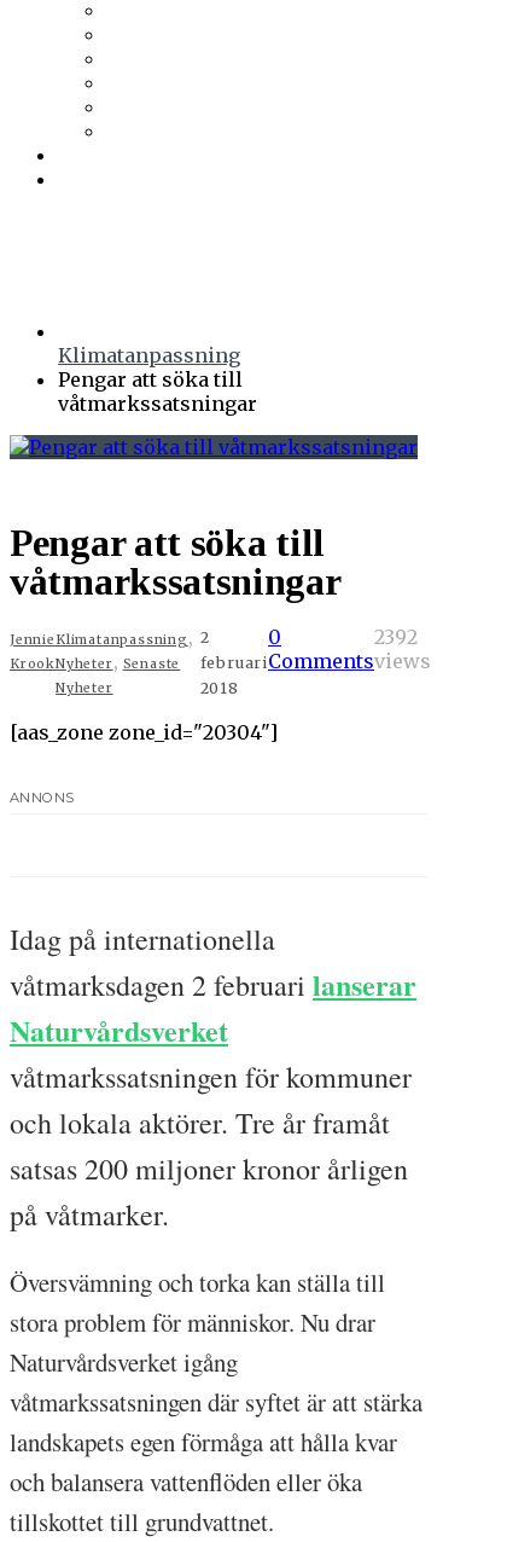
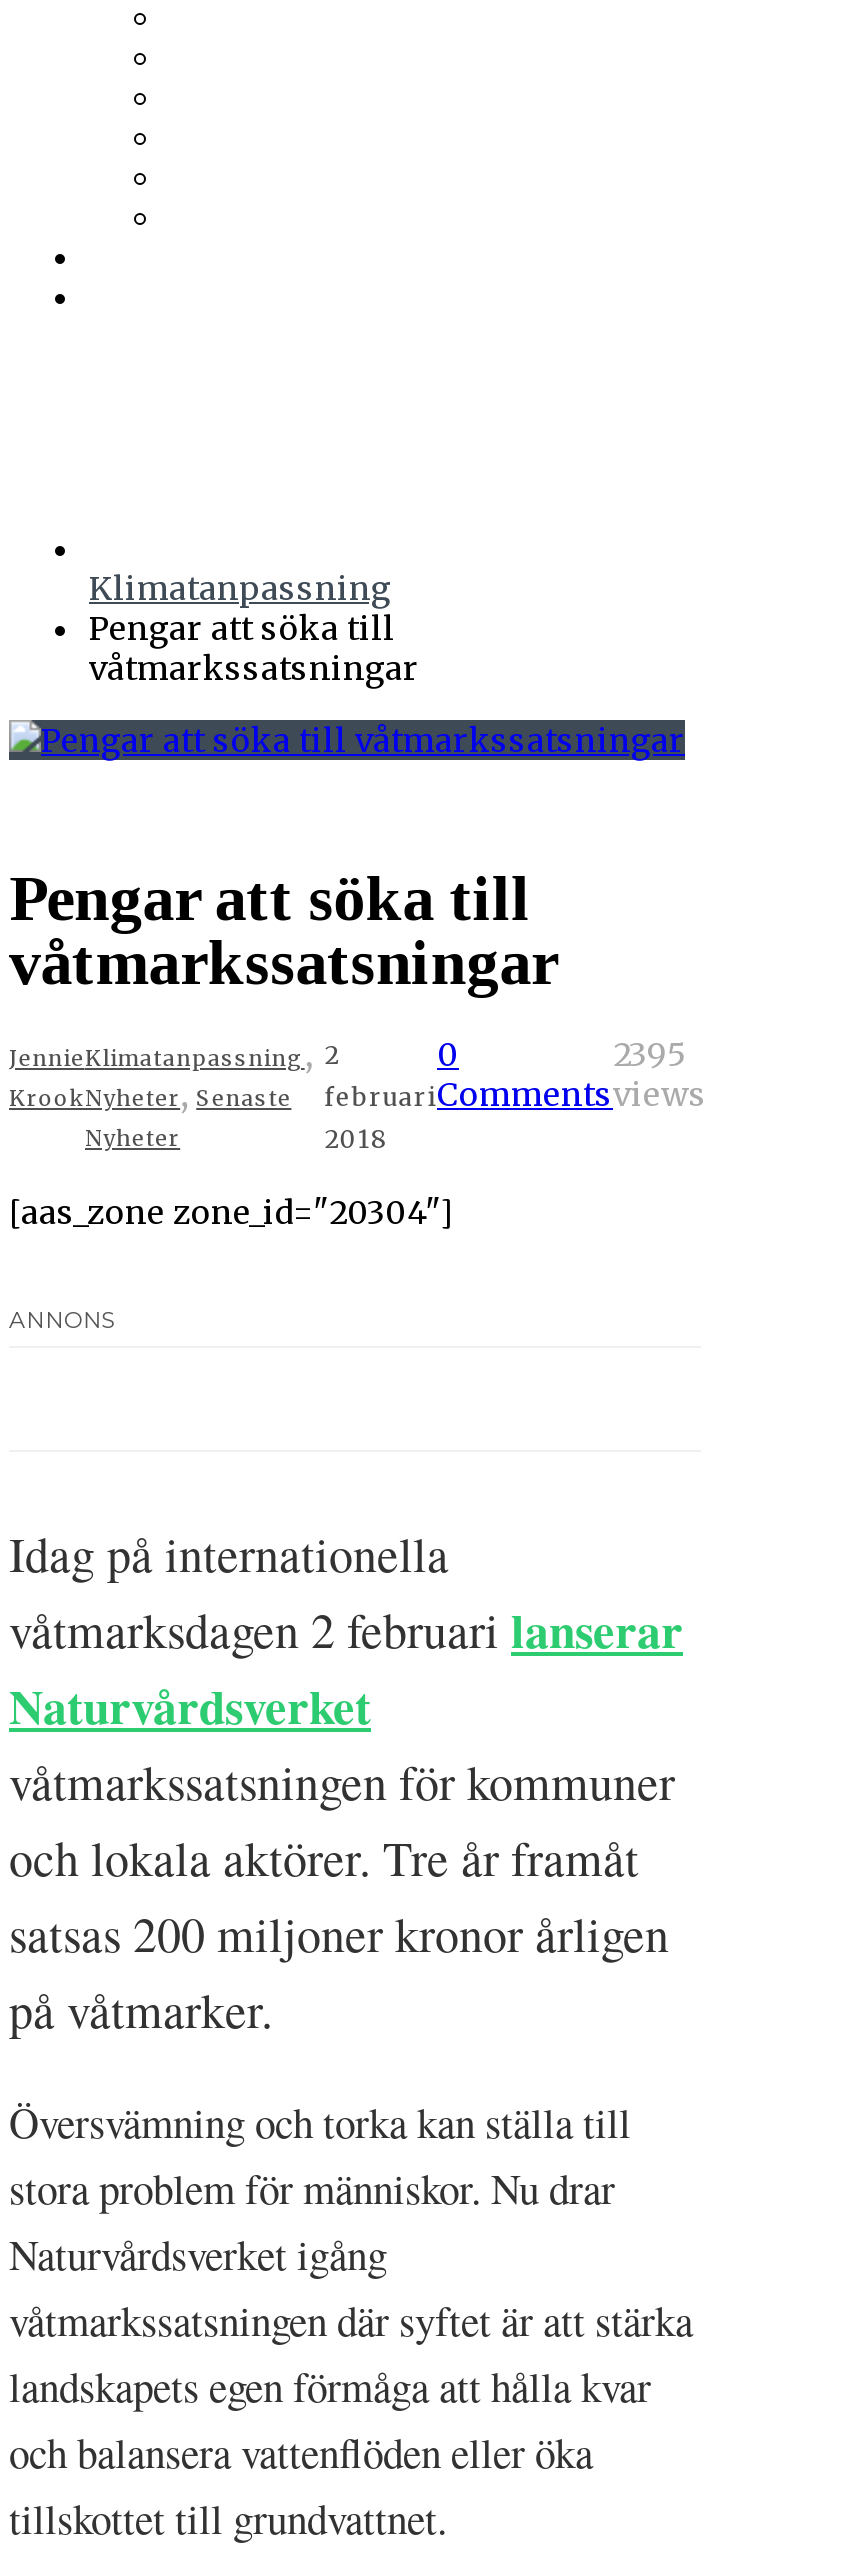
- 2392
+ 2395
